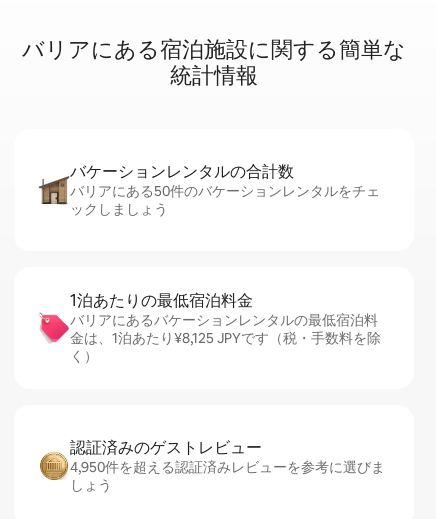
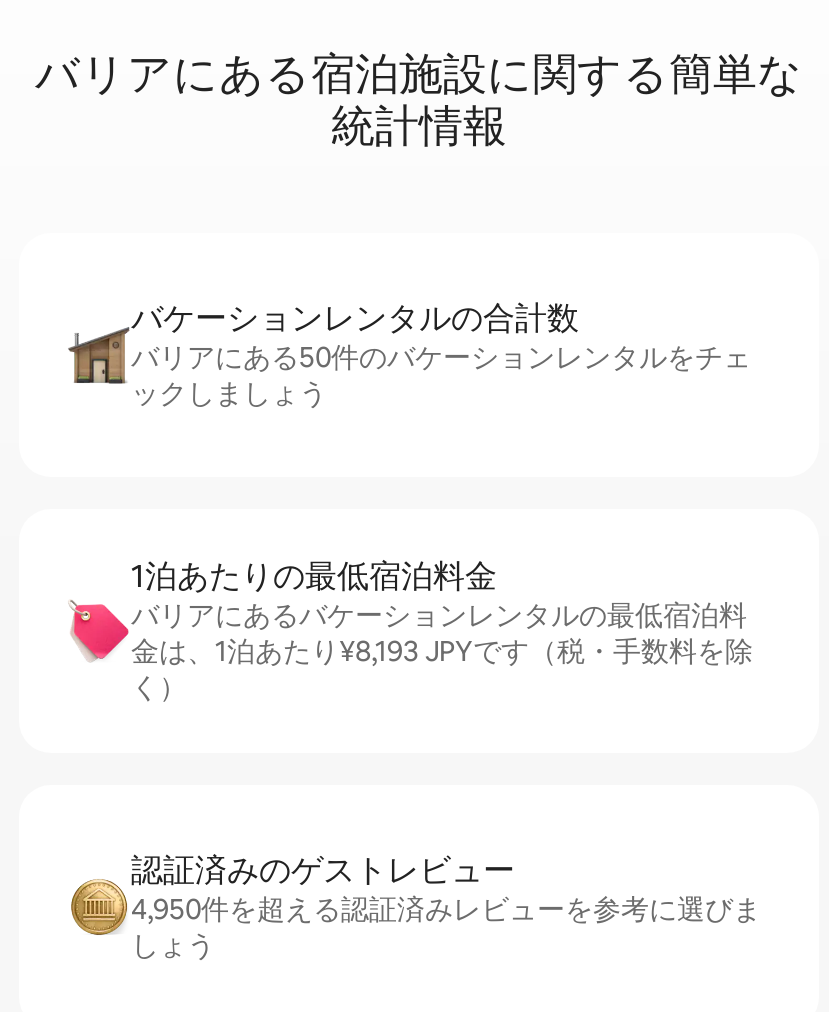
- 金は、1泊あたり¥8,125 JPYです（税・手数料を除
+ 金は、1泊あたり¥8,193 JPYです（税・手数料を除
